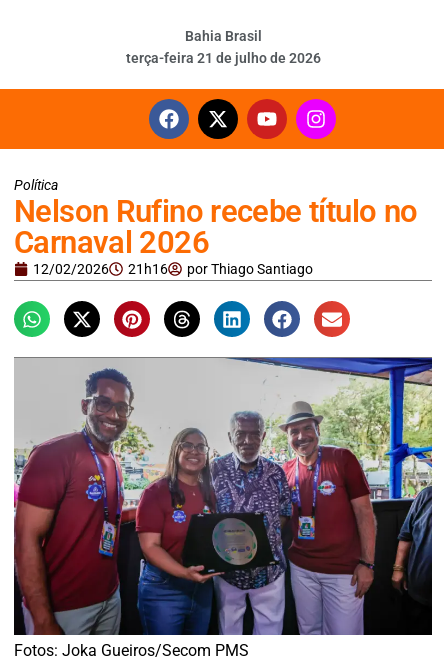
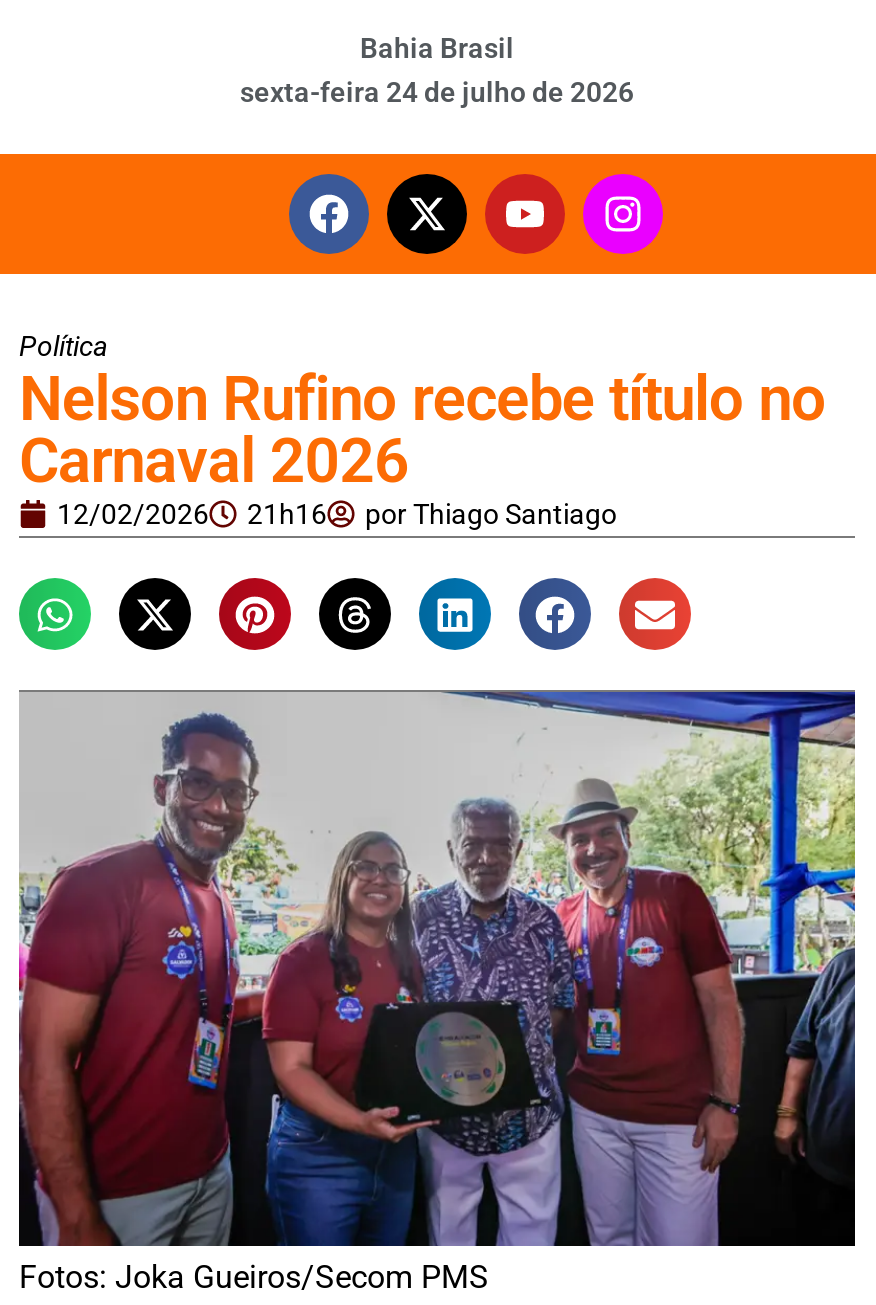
- terça-feira 21 de julho de 2026
+ sexta-feira 24 de julho de 2026
